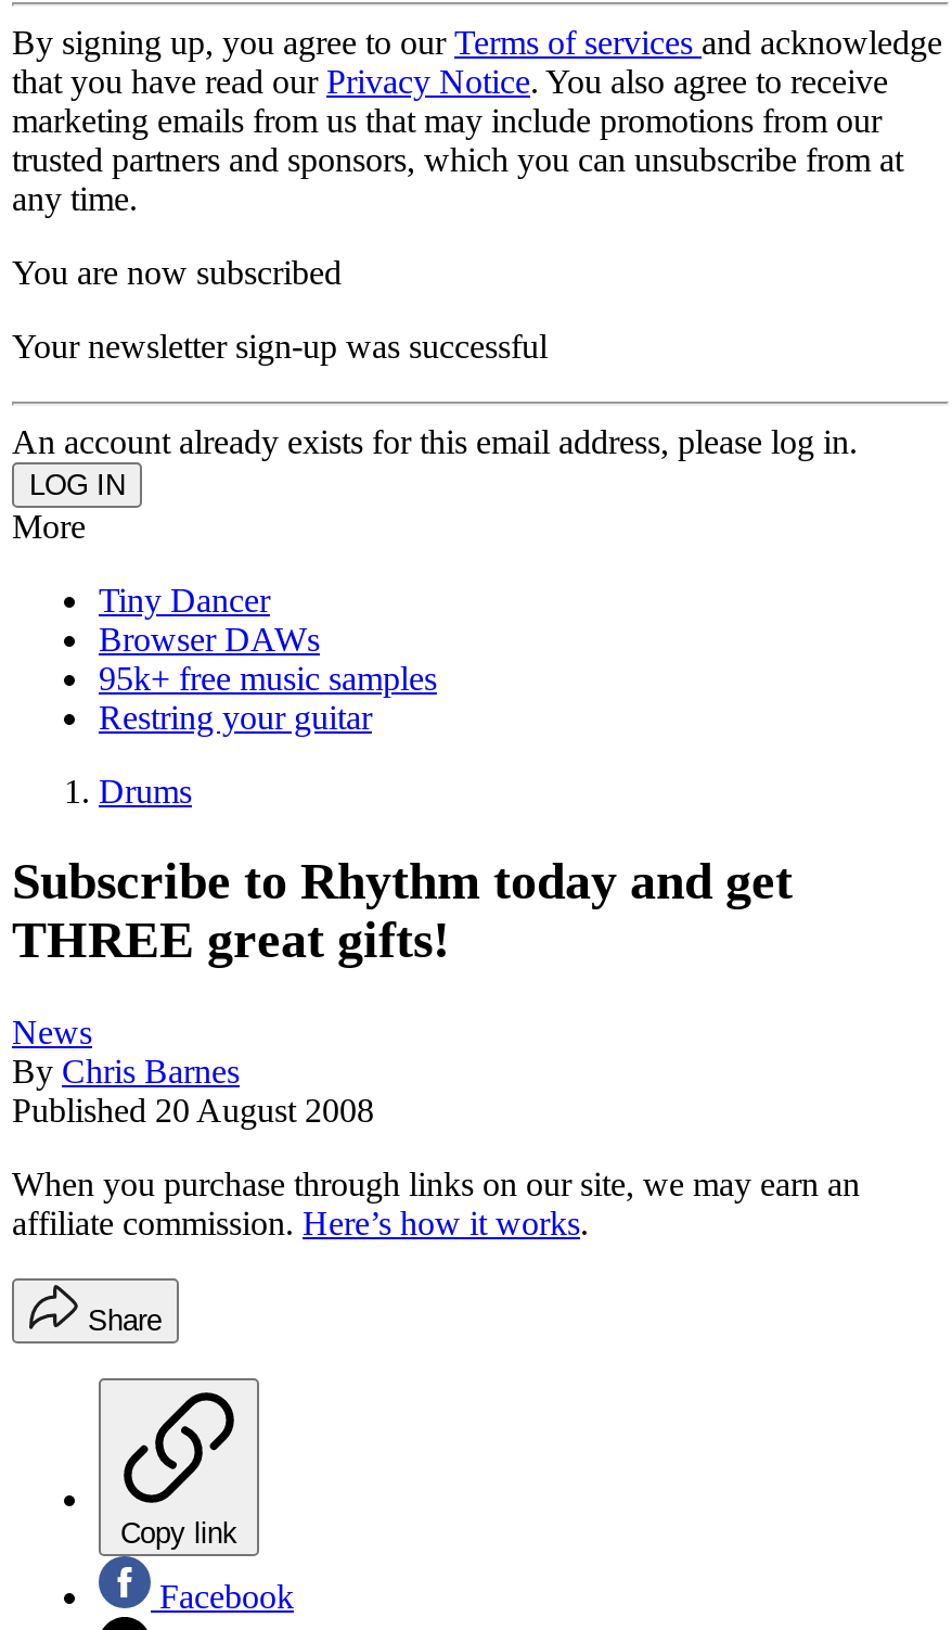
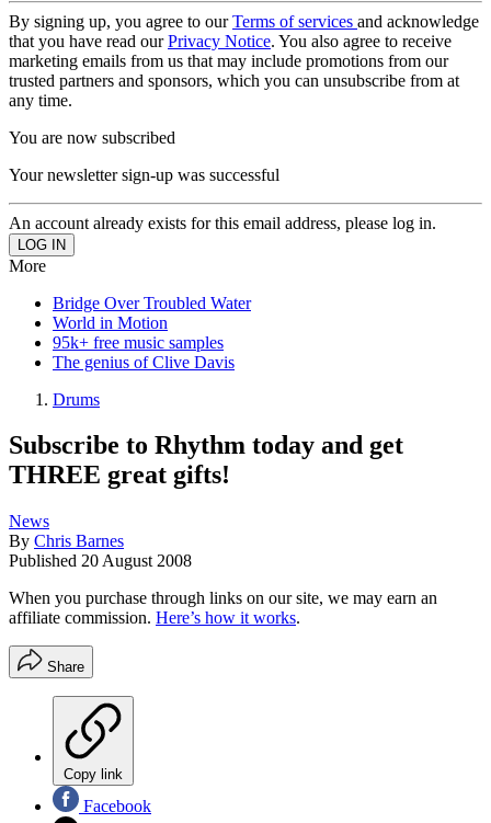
- Tiny Dancer
- Browser DAWs
+ Bridge Over Troubled Water
+ World in Motion

- Restring your guitar
+ The genius of Clive Davis
